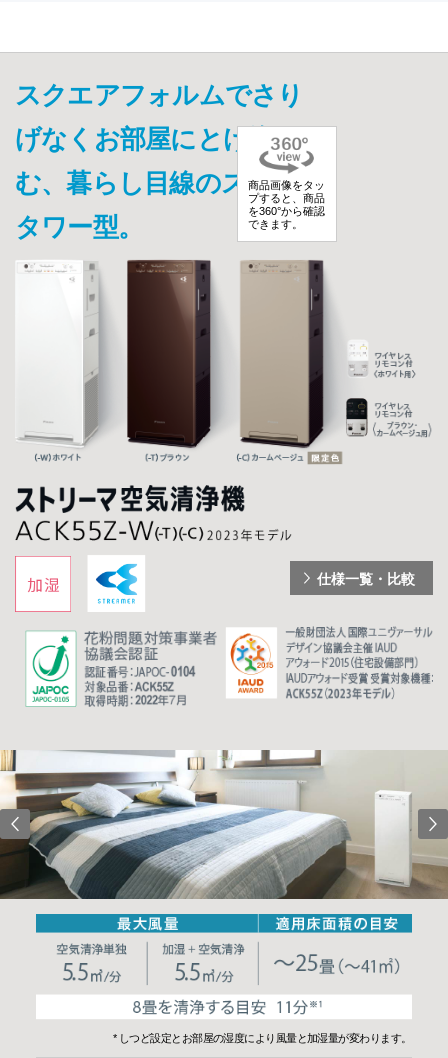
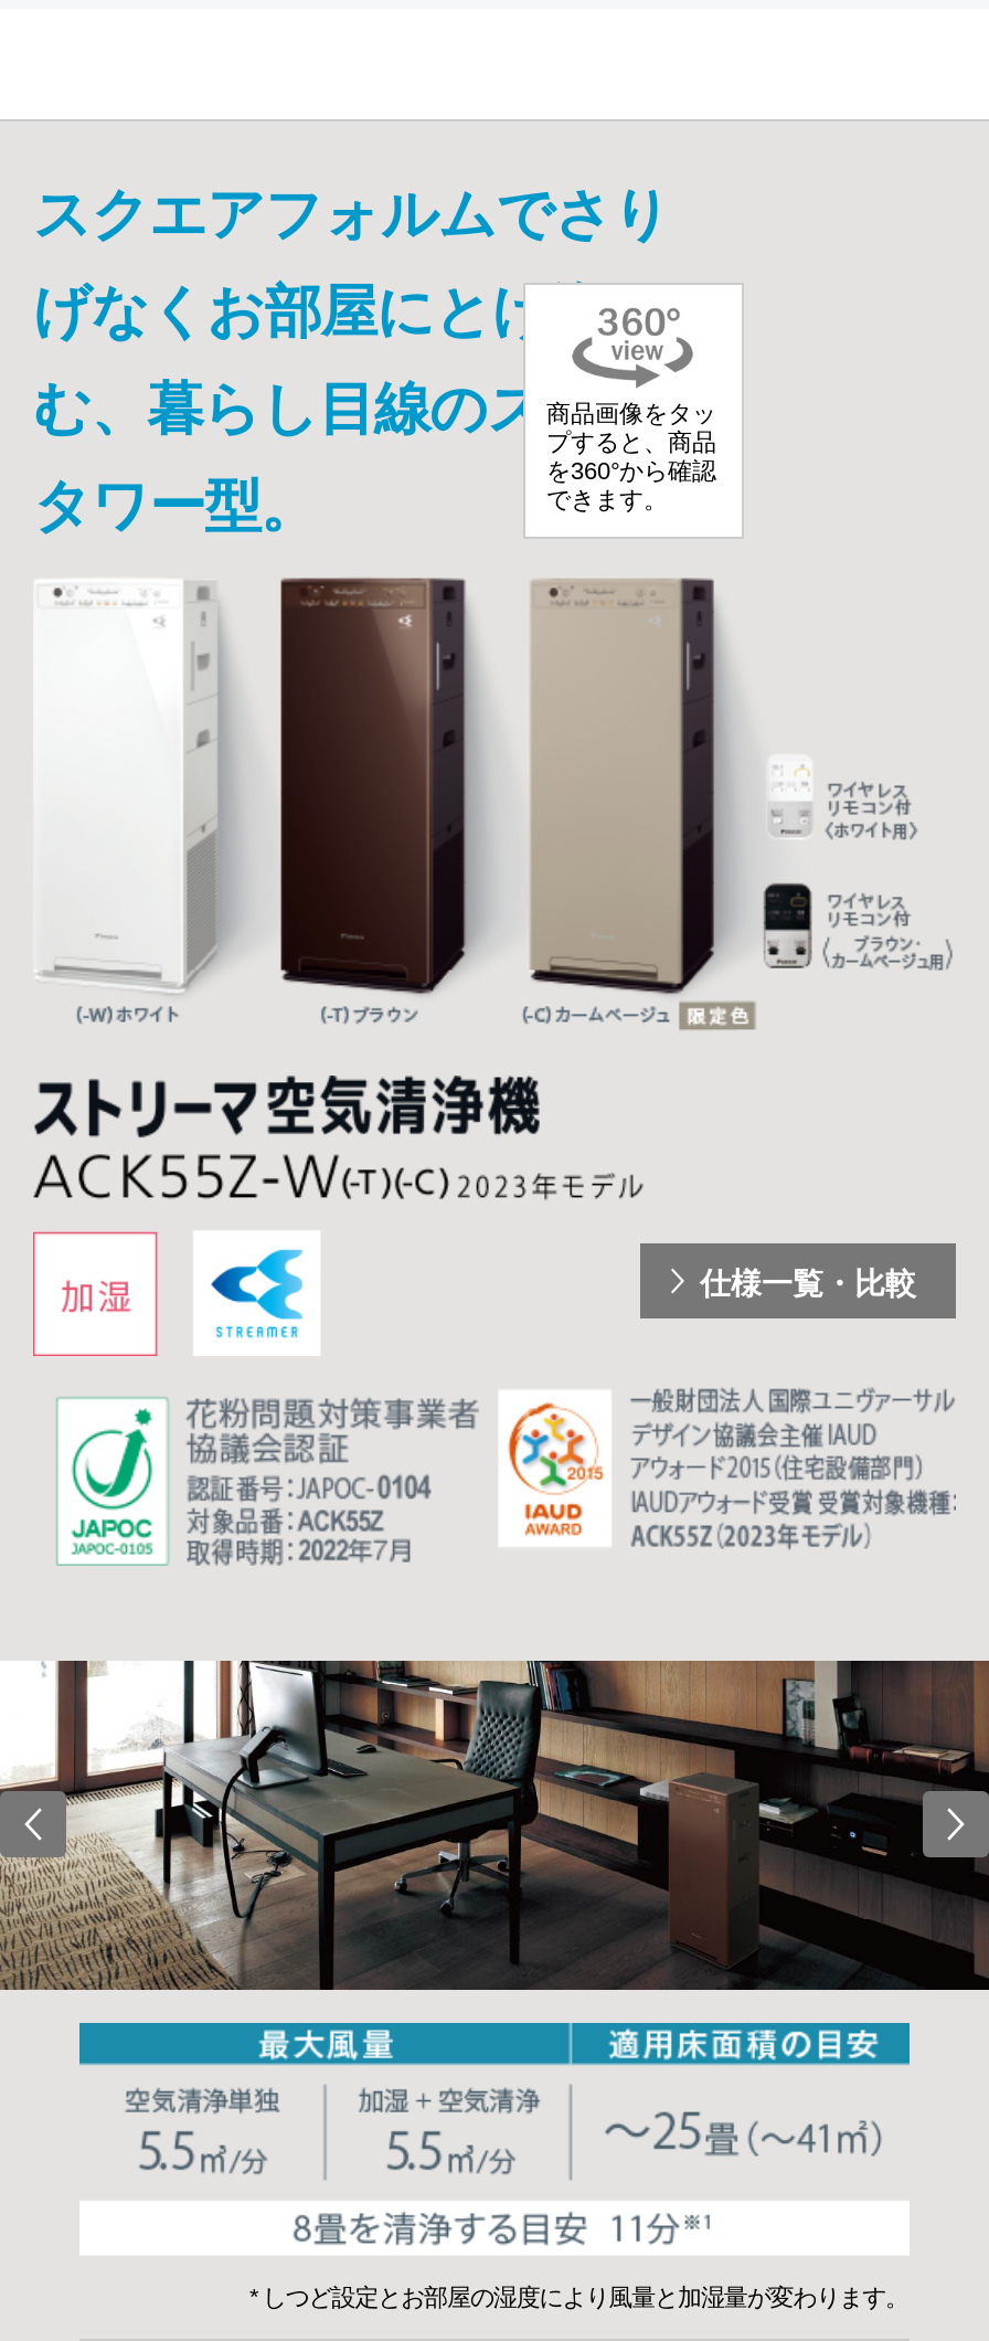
- [image]
+ [image]
